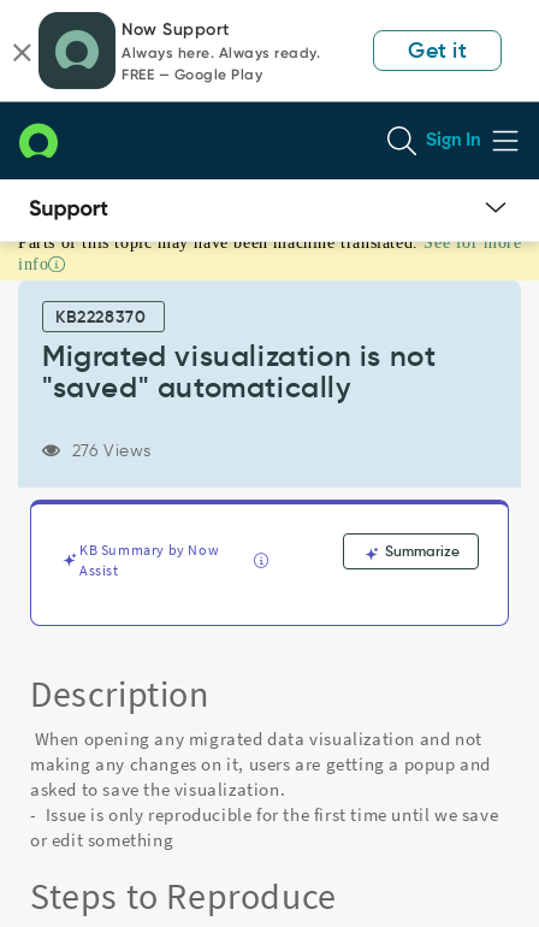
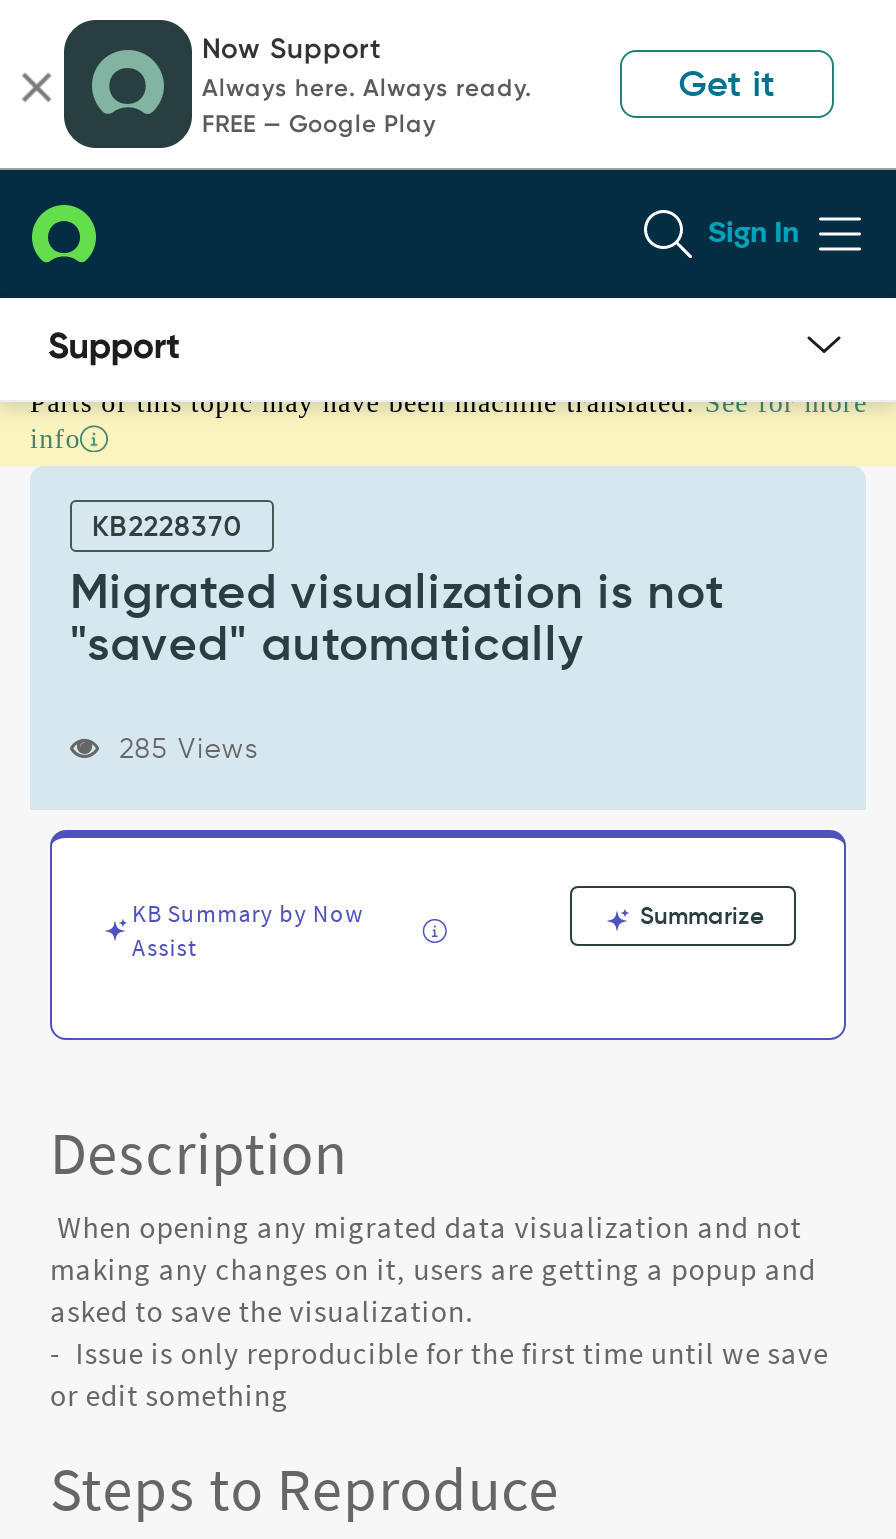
- 276 Views
+ 285 Views
